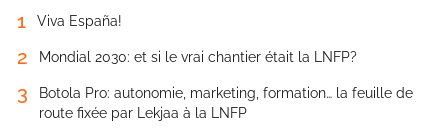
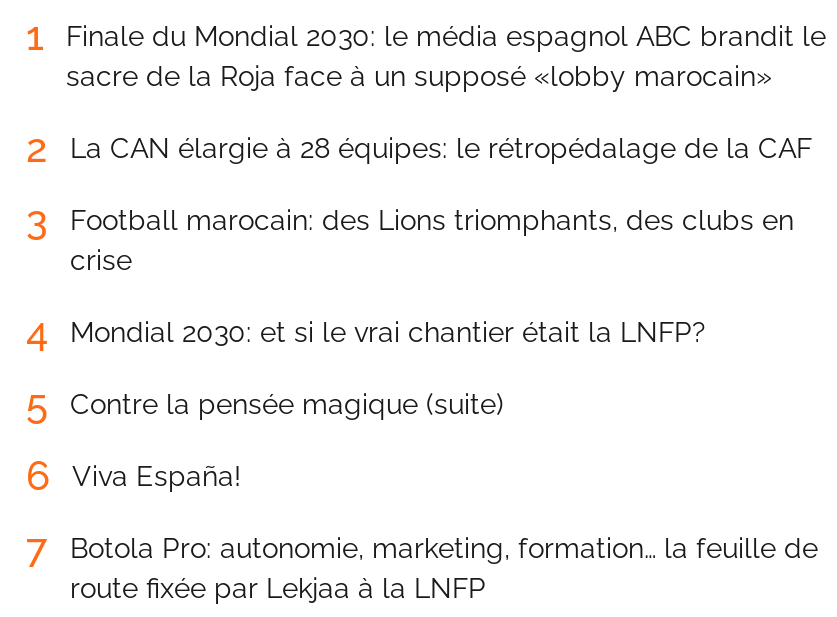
moved down: Viva España!

+ Finale du Mondial 2030: le média espagnol ABC brandit le
+ sacre de la Roja face à un supposé «lobby marocain»
+ La CAN élargie à 28 équipes: le rétropédalage de la CAF
+ Football marocain: des Lions triomphants, des clubs en
+ crise
+ 4
+ 5
+ Contre la pensée magique (suite)
+ 6

+ 7

moved up: 2 | Mondial 2030: et si le vrai chantier était la LNFP? | 3
